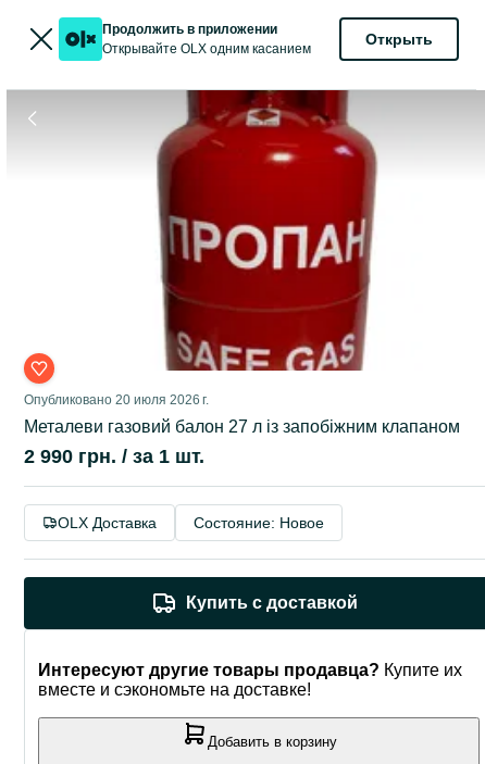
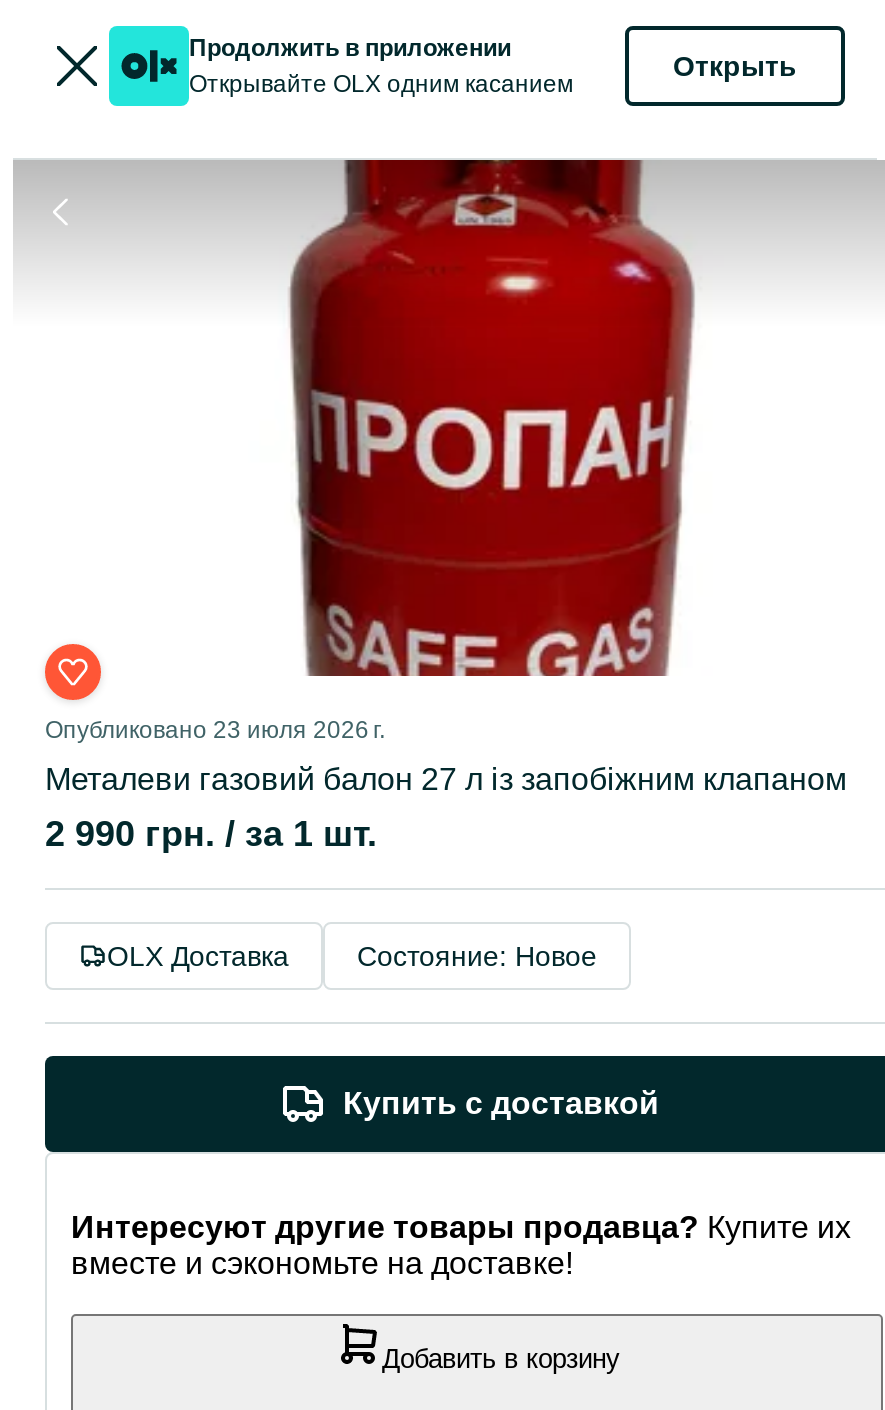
- Опубликовано 20 июля 2026 г.
+ Опубликовано 23 июля 2026 г.
